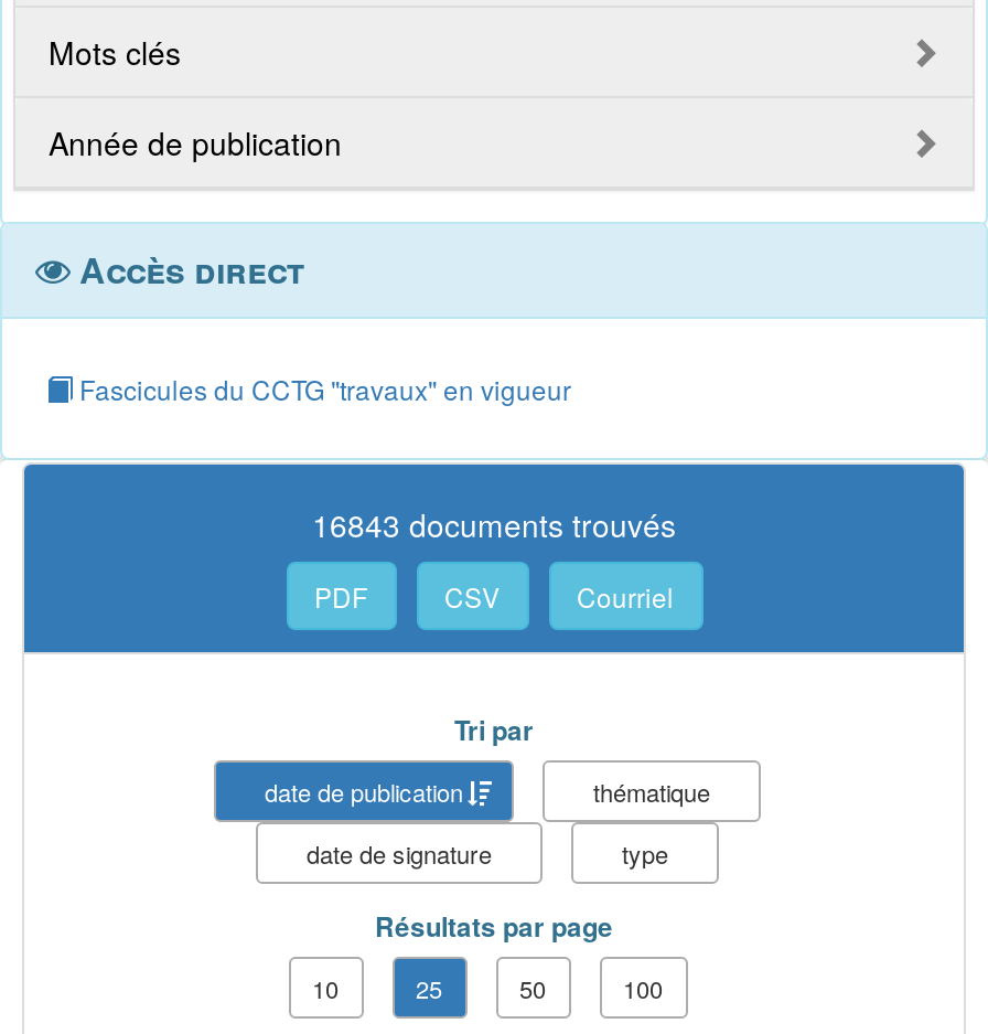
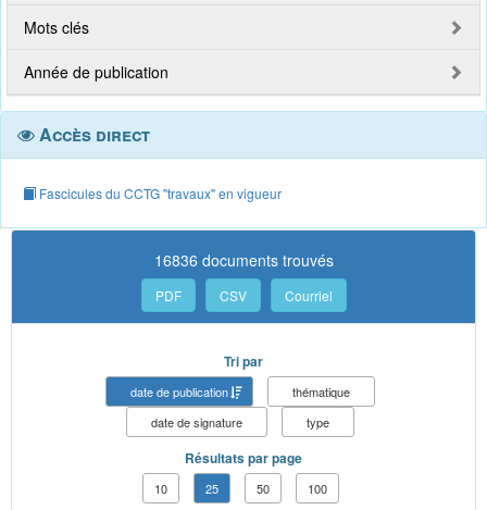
- 16843 documents trouvés
+ 16836 documents trouvés
